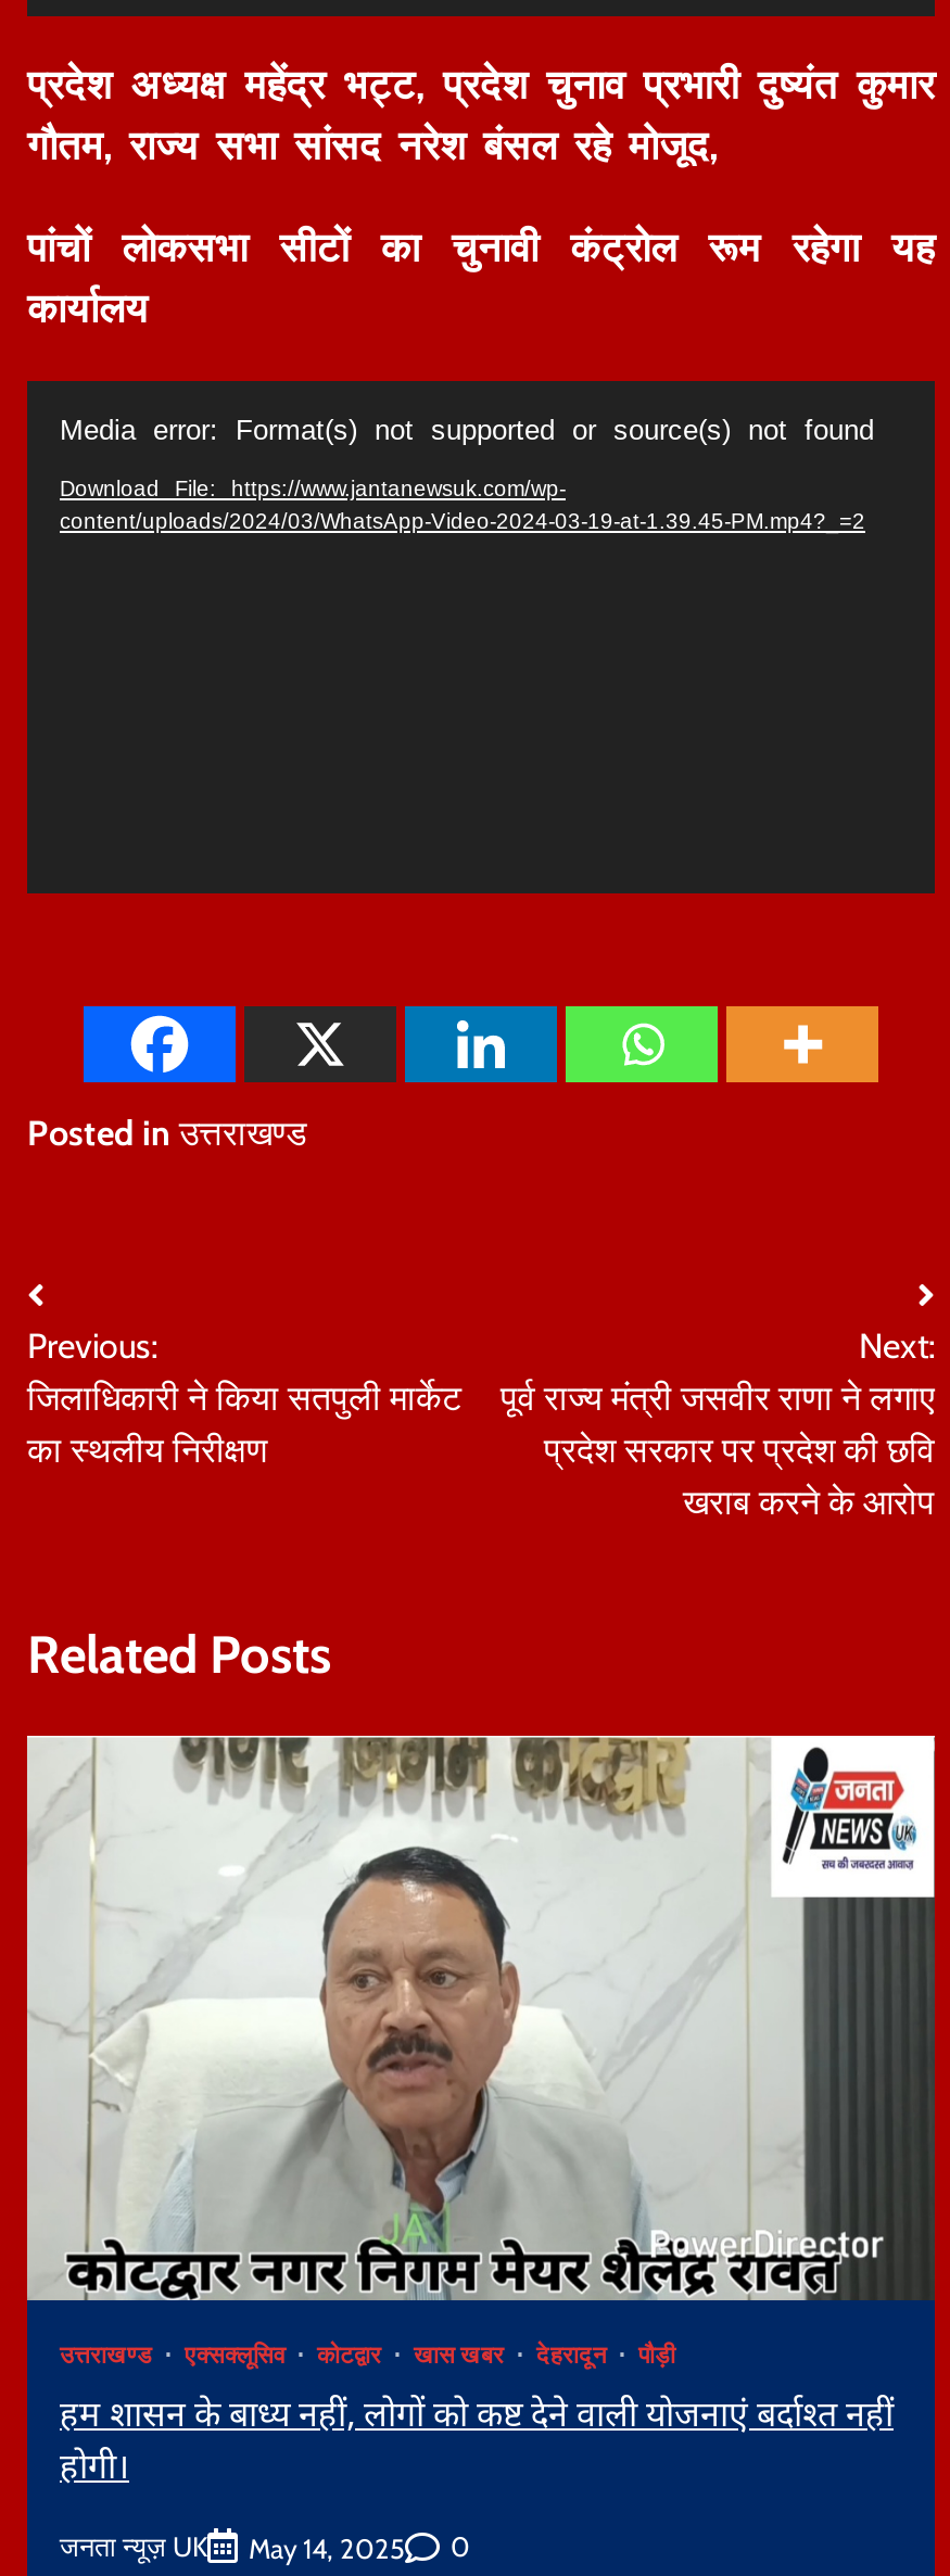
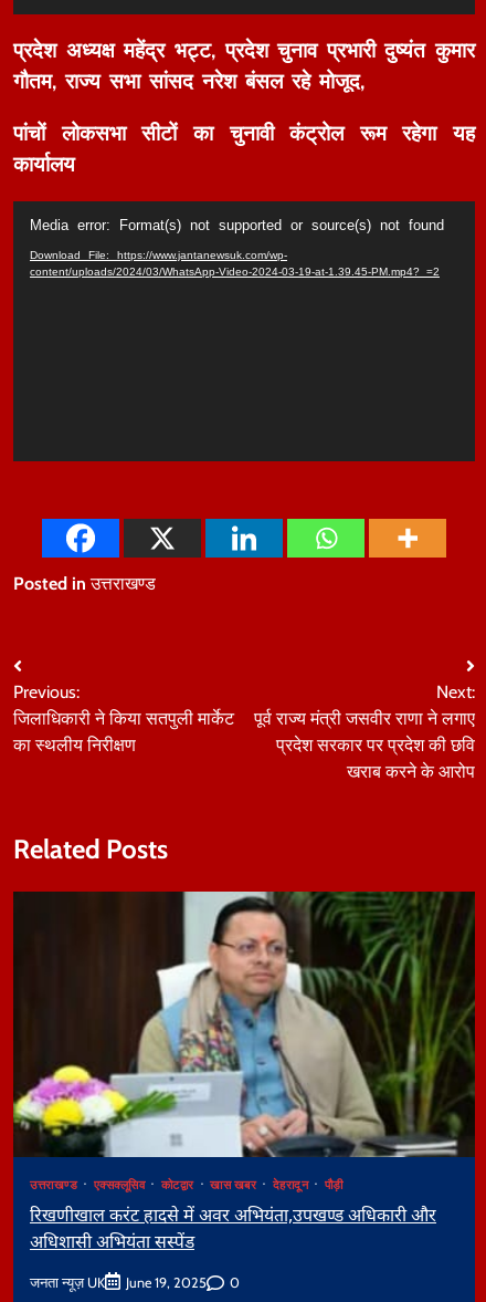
- [image]
+ [image]

- हम शासन के बाध्य नहीं, लोगों को कष्ट देने वाली योजनाएं बर्दाश्त नहीं
- होगी।
+ रिखणीखाल करंट हादसे में अवर अभियंता,उपखण्ड अधिकारी और
+ अधिशासी अभियंता सस्पेंड

- May 14, 2025
+ June 19, 2025
